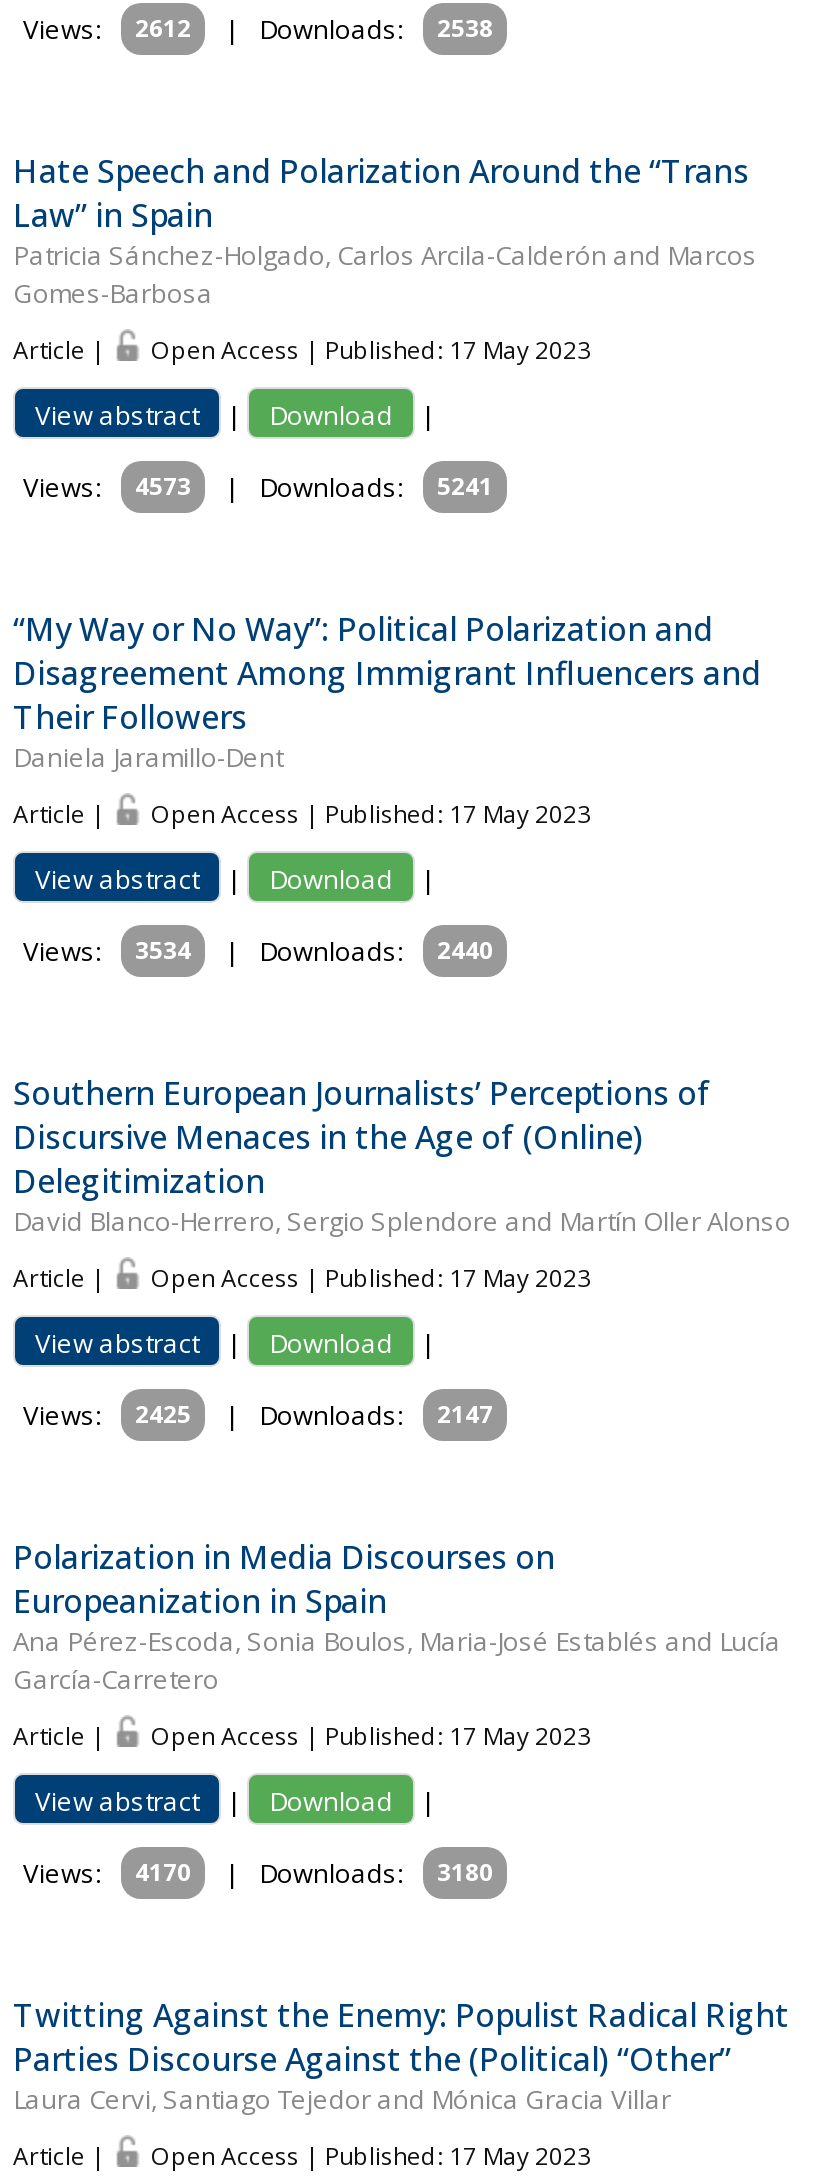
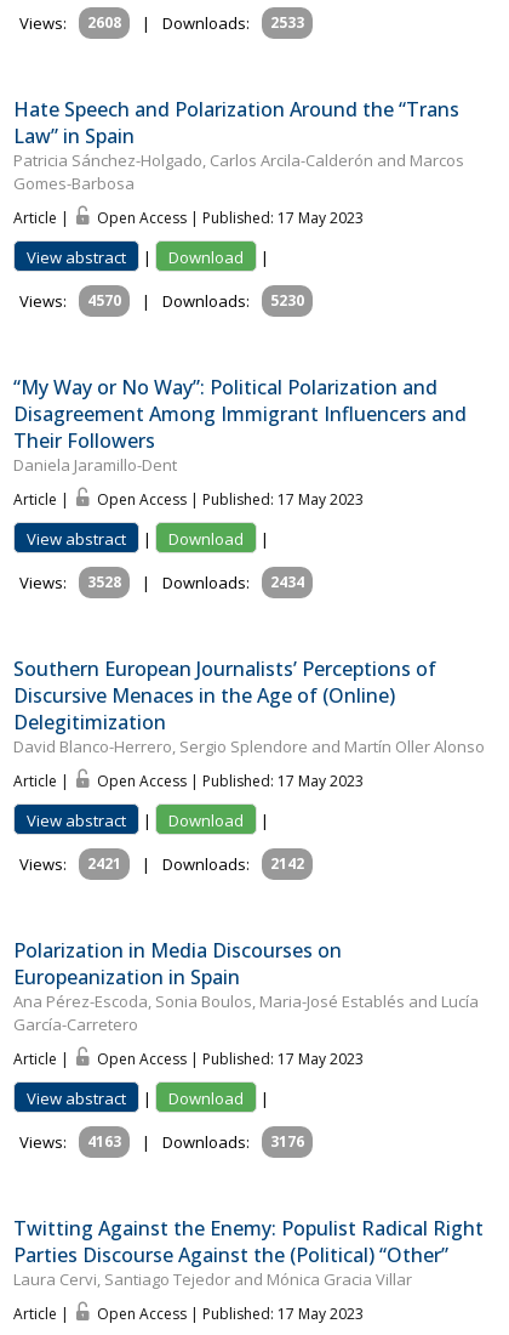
- 2612
+ 2608

- 2538
+ 2533

- 4573
+ 4570

- 5241
+ 5230

- 3534
+ 3528

- 2440
+ 2434

- 2425
+ 2421

- 2147
+ 2142

- 4170
+ 4163

- 3180
+ 3176
